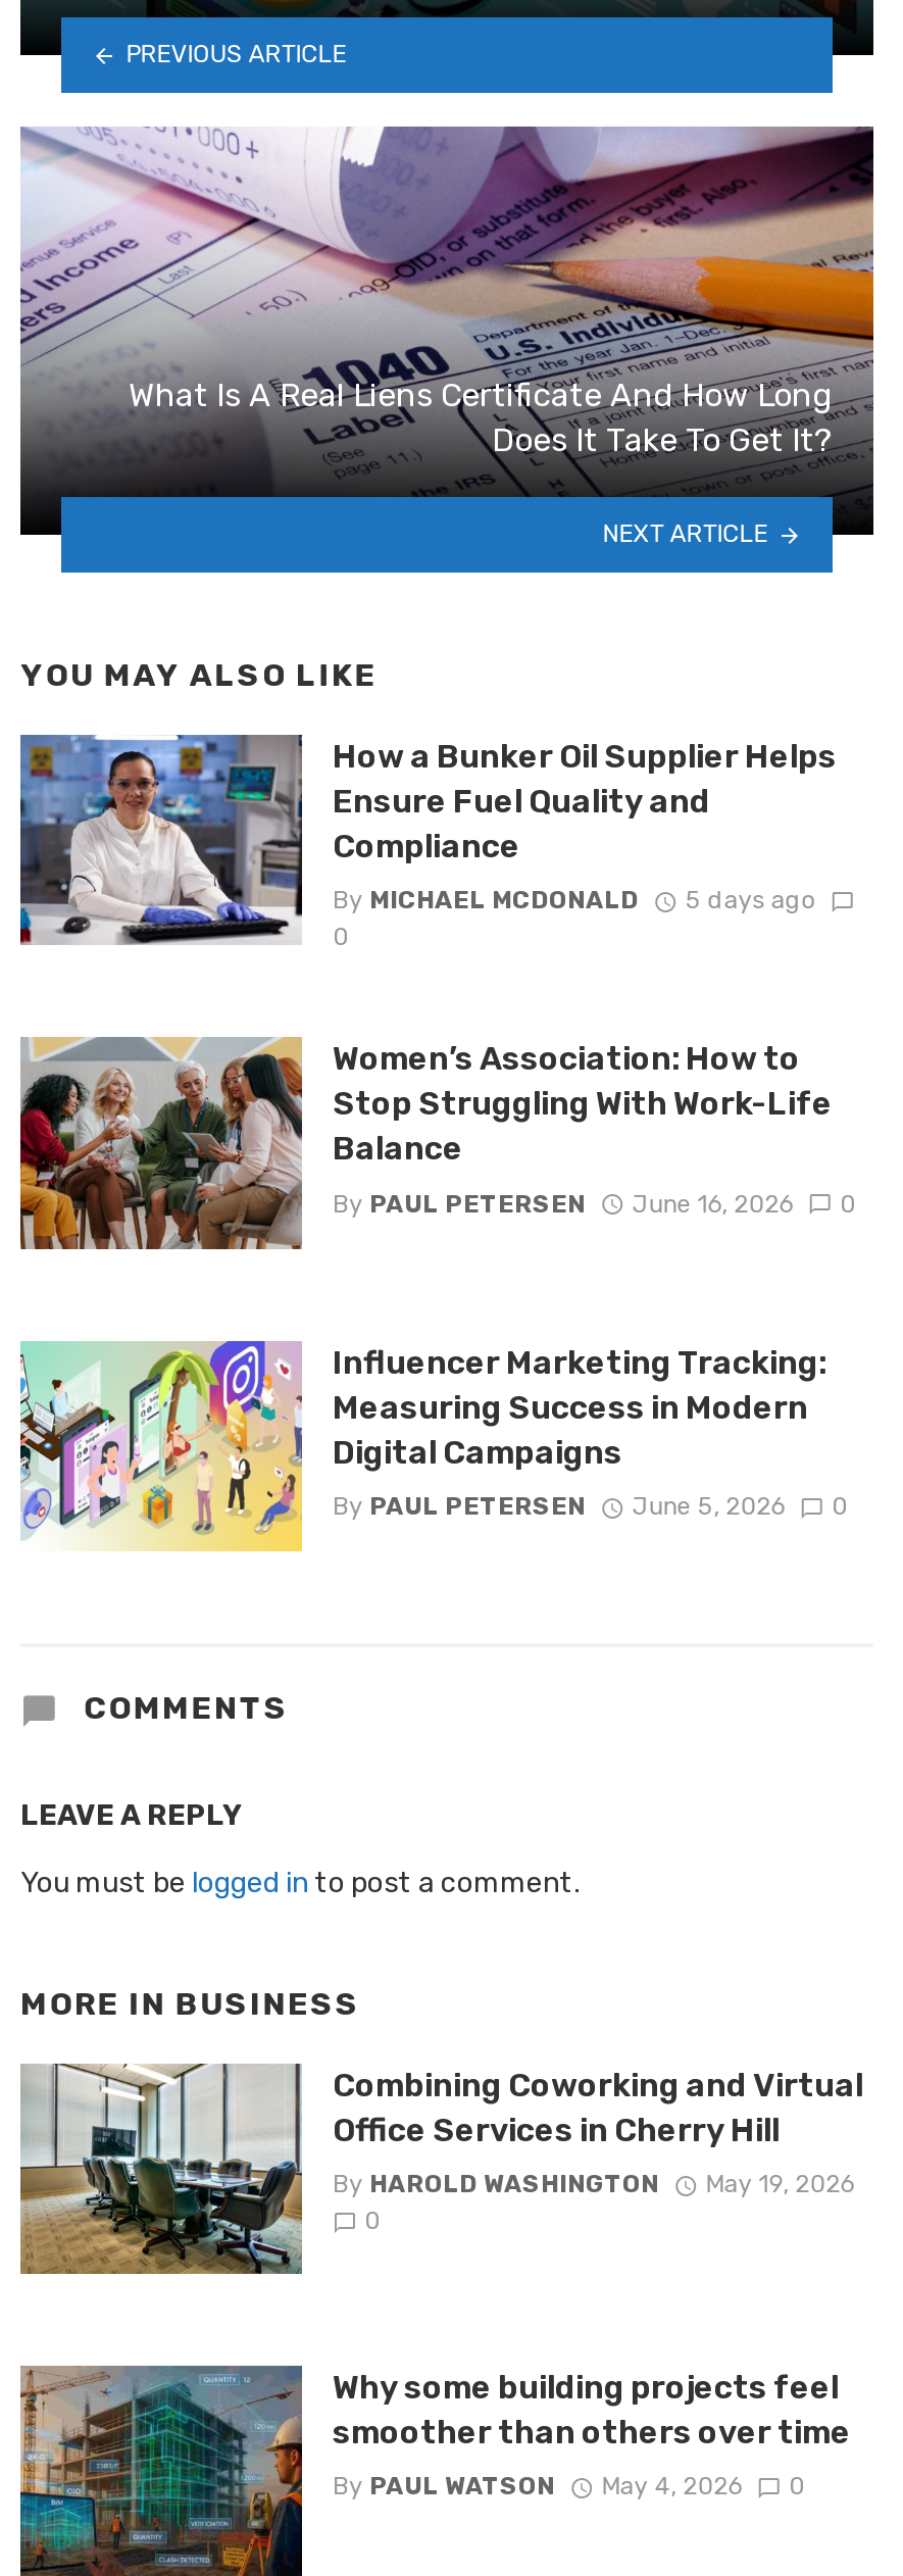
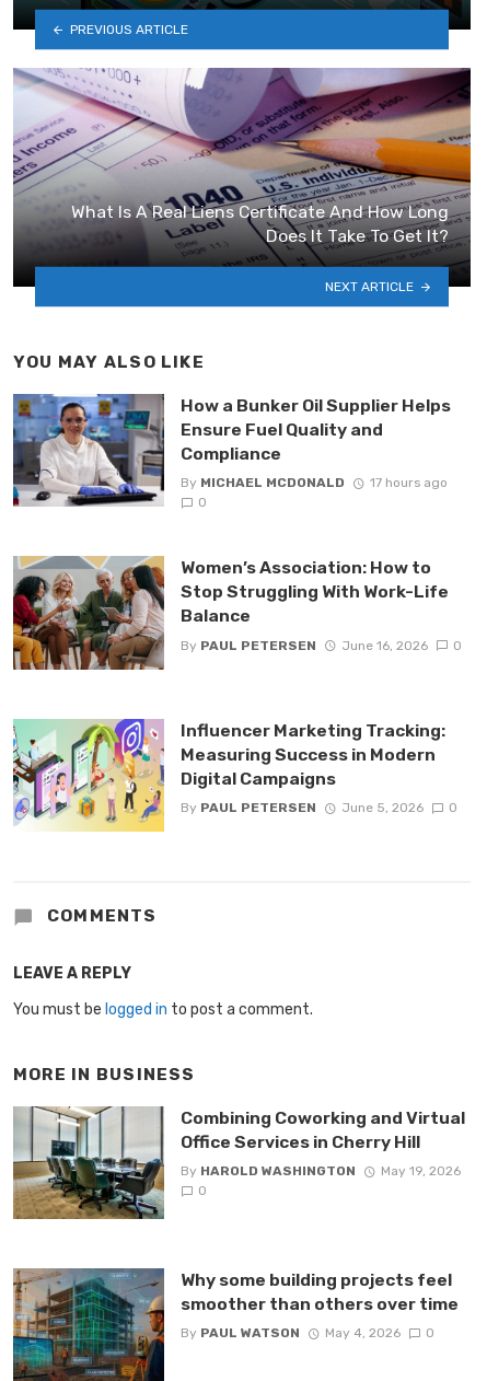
- By MICHAEL MCDONALD 5 days ago
+ By MICHAEL MCDONALD 17 hours ago
